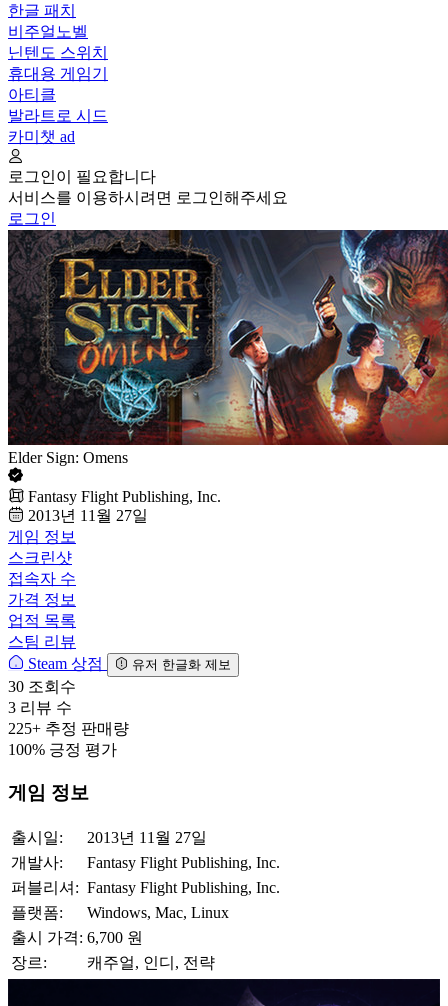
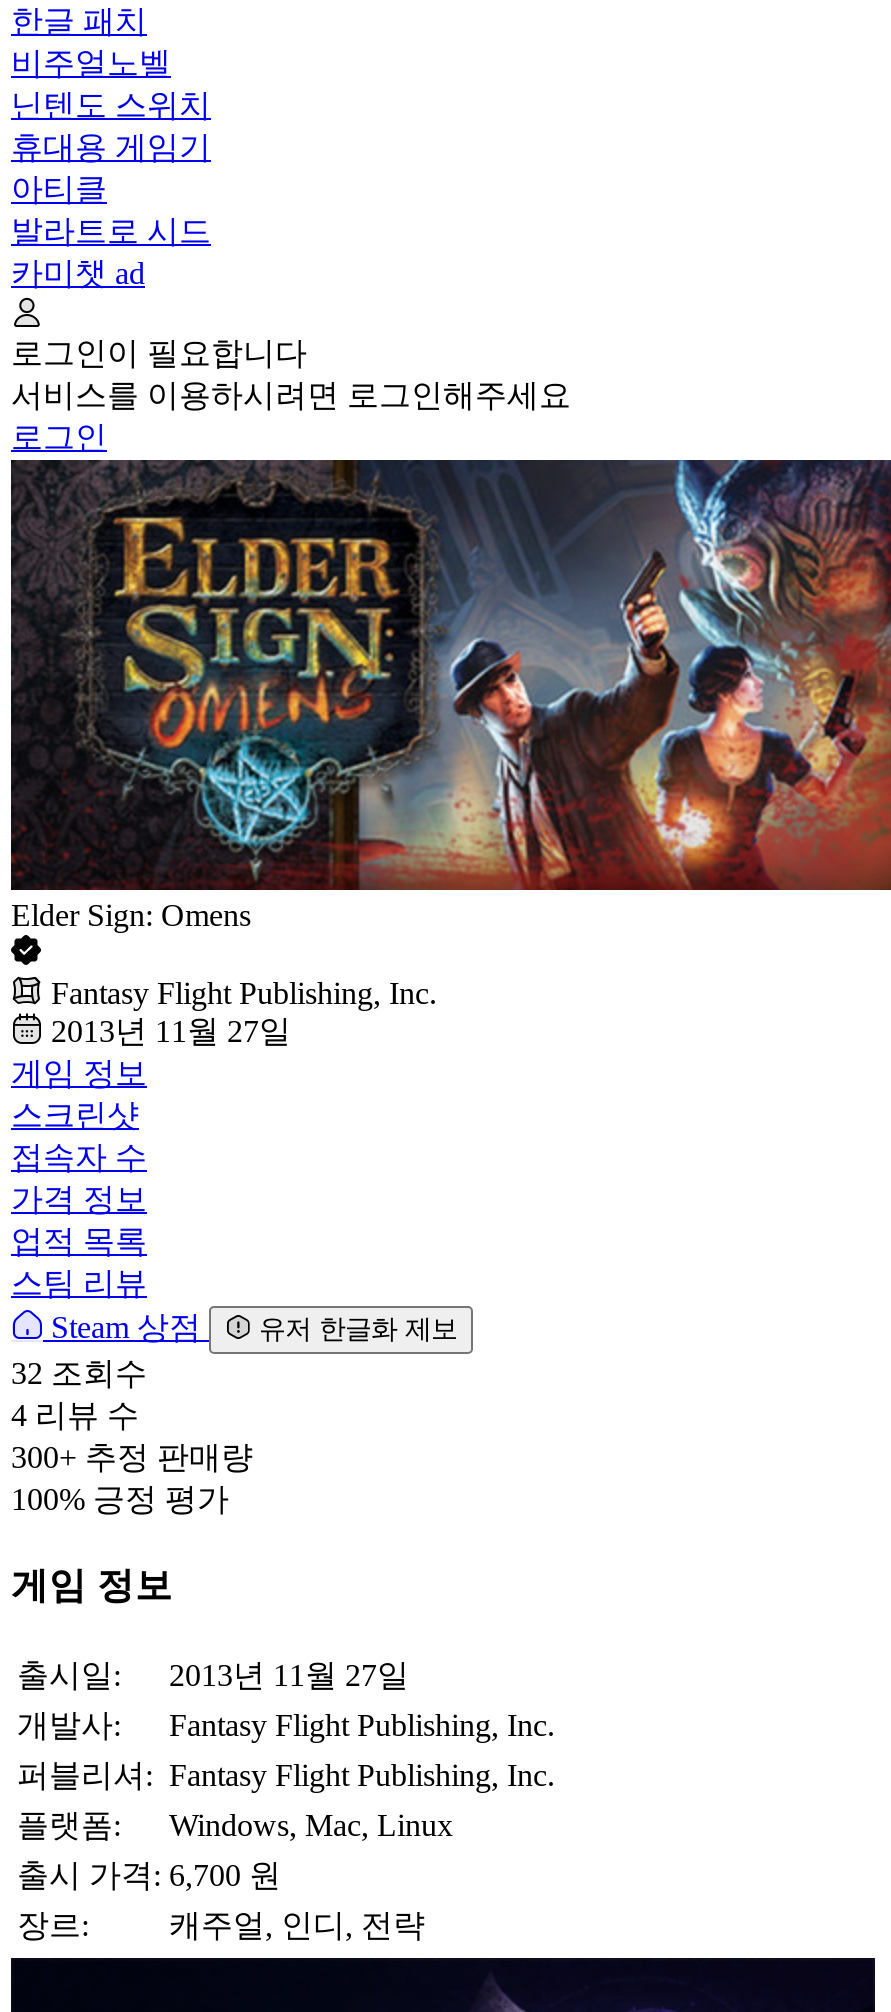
- 30 조회수
+ 32 조회수

- 3 리뷰 수
+ 4 리뷰 수

- 225+ 추정 판매량
+ 300+ 추정 판매량
